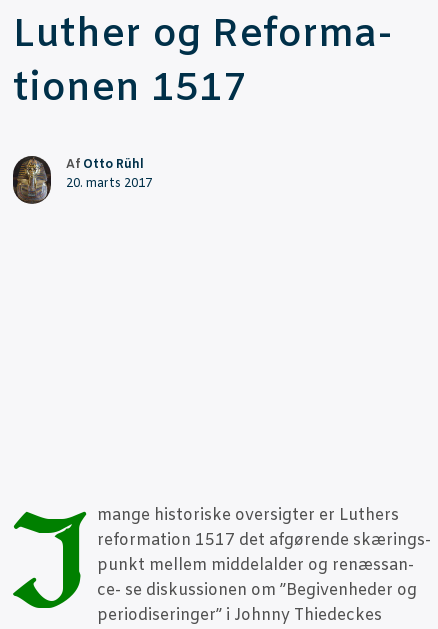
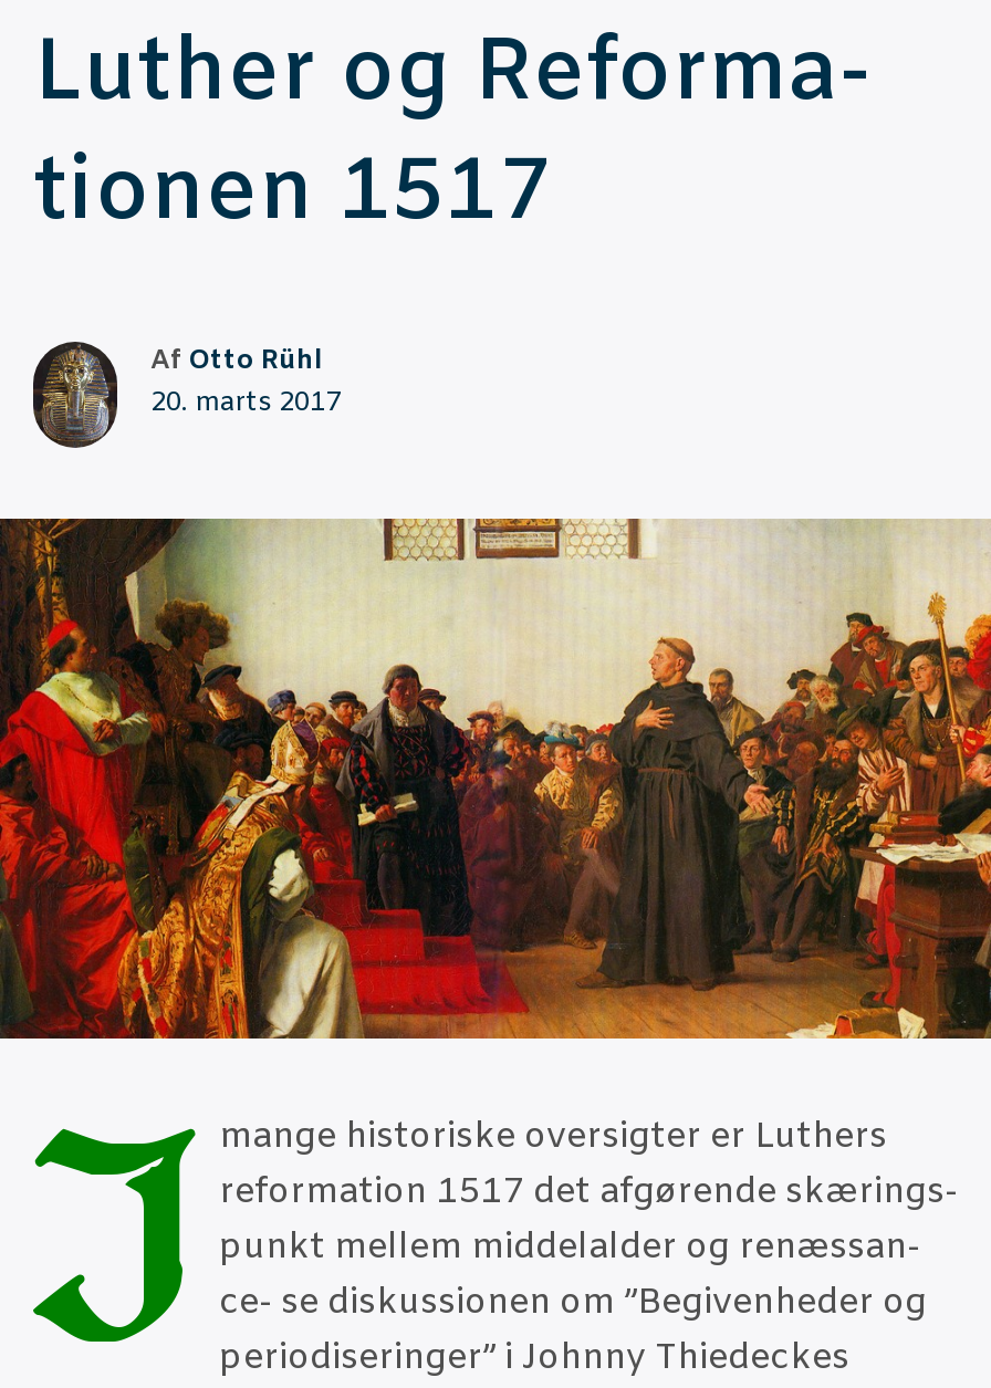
+ [image]
